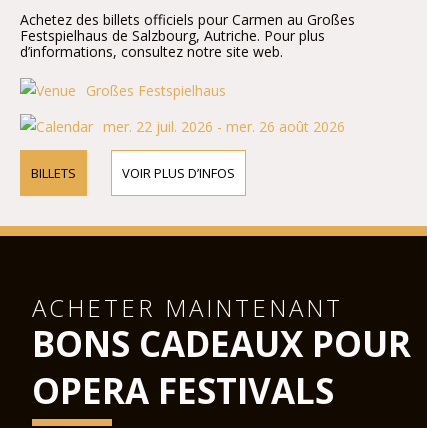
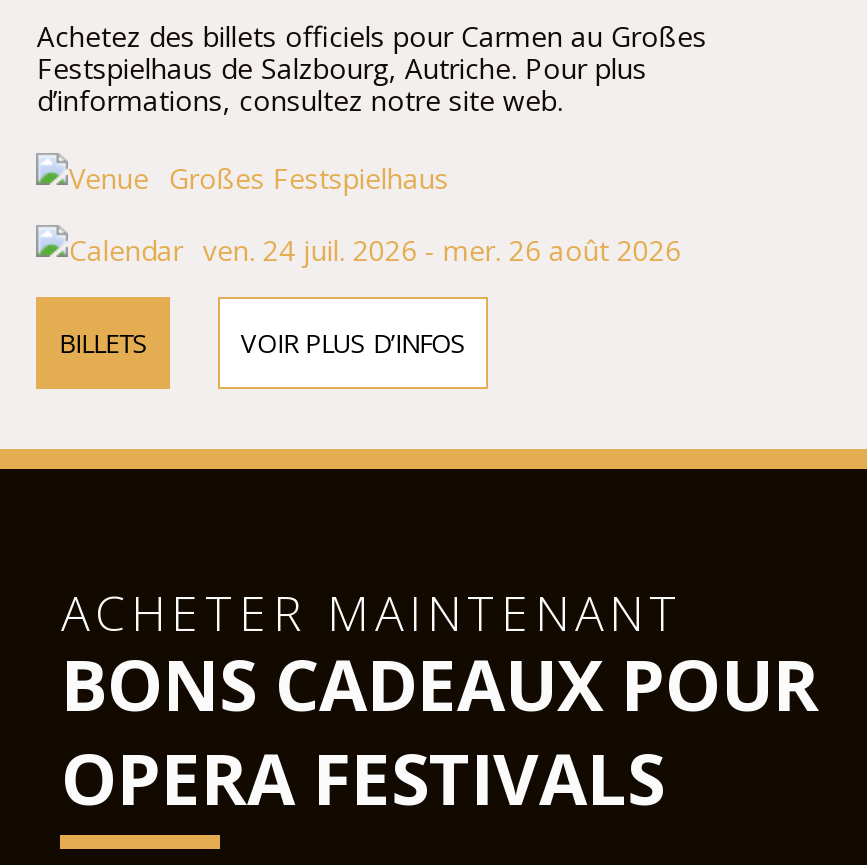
- mer. 22 juil. 2026 - mer. 26 août 2026
+ ven. 24 juil. 2026 - mer. 26 août 2026
